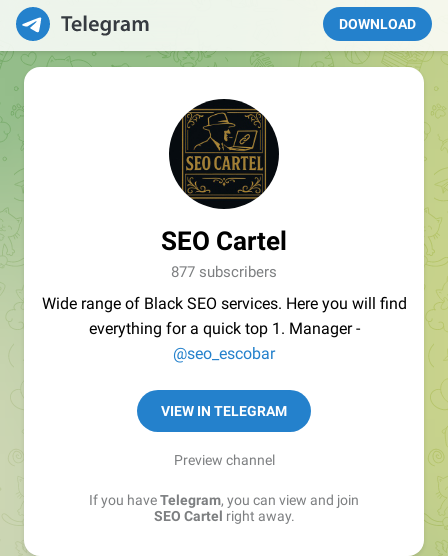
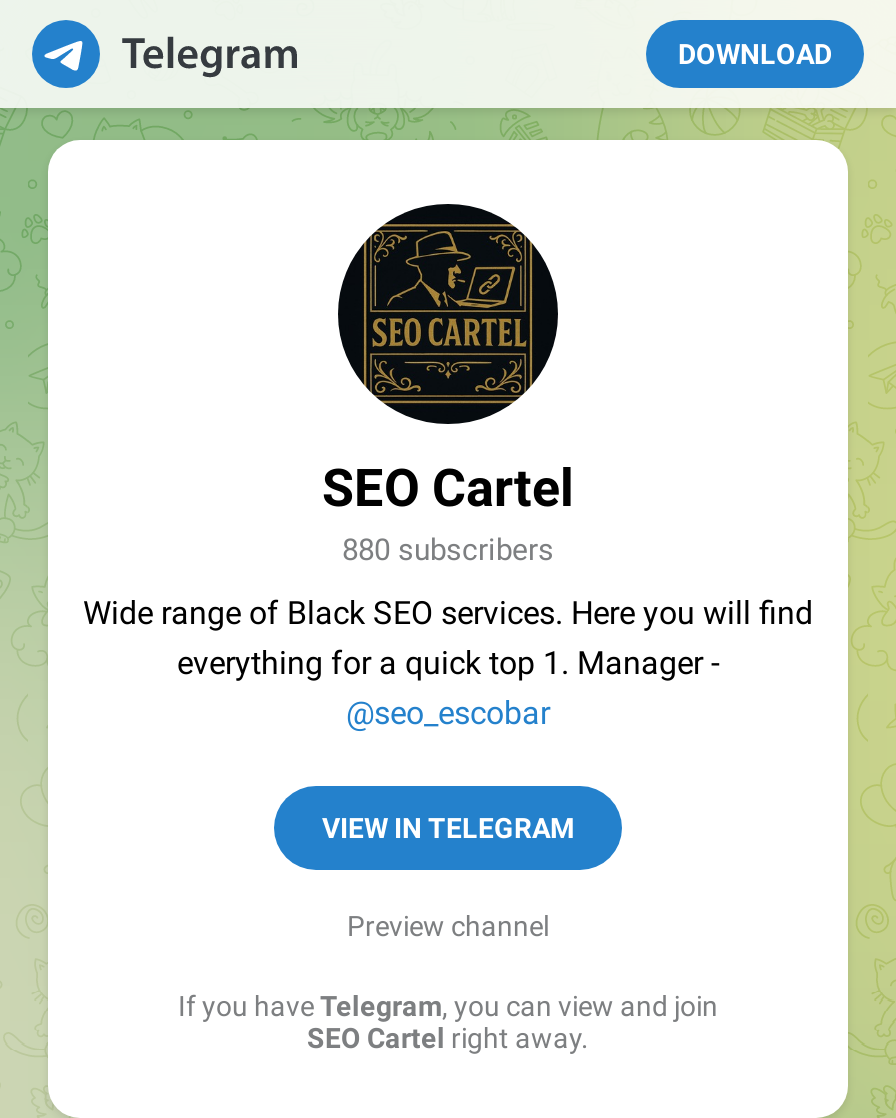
- 877 subscribers
+ 880 subscribers
